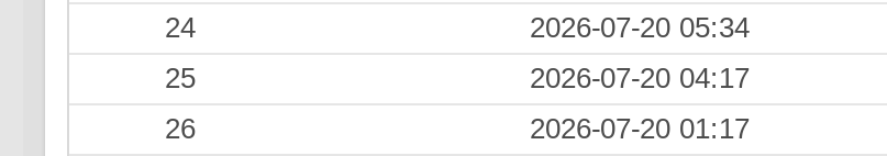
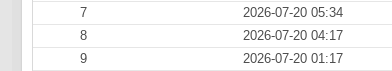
- 24
+ 7

- 25
+ 8

- 26
+ 9
